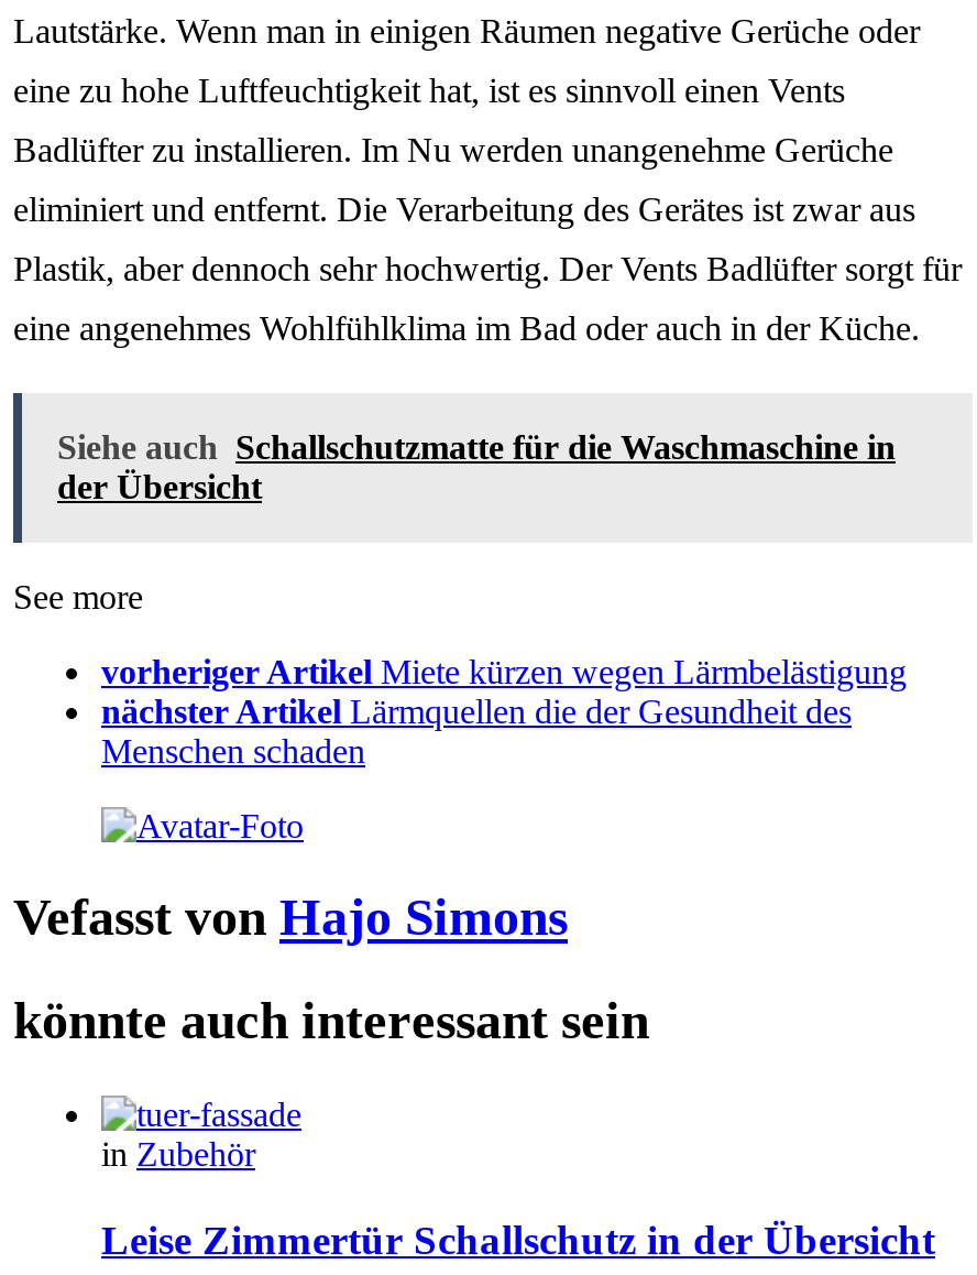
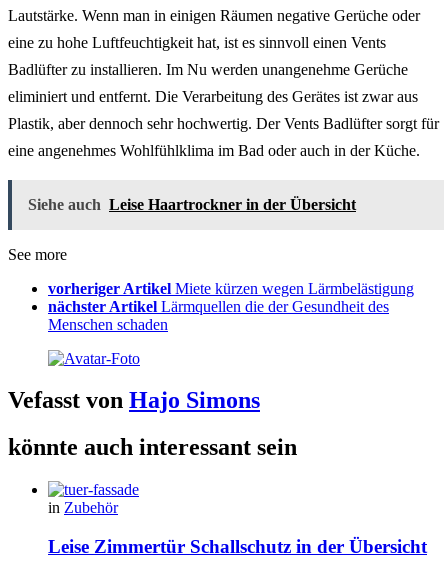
- Siehe auch Schallschutzmatte für die Waschmaschine in
- der Übersicht
+ Siehe auch Leise Haartrockner in der Übersicht
